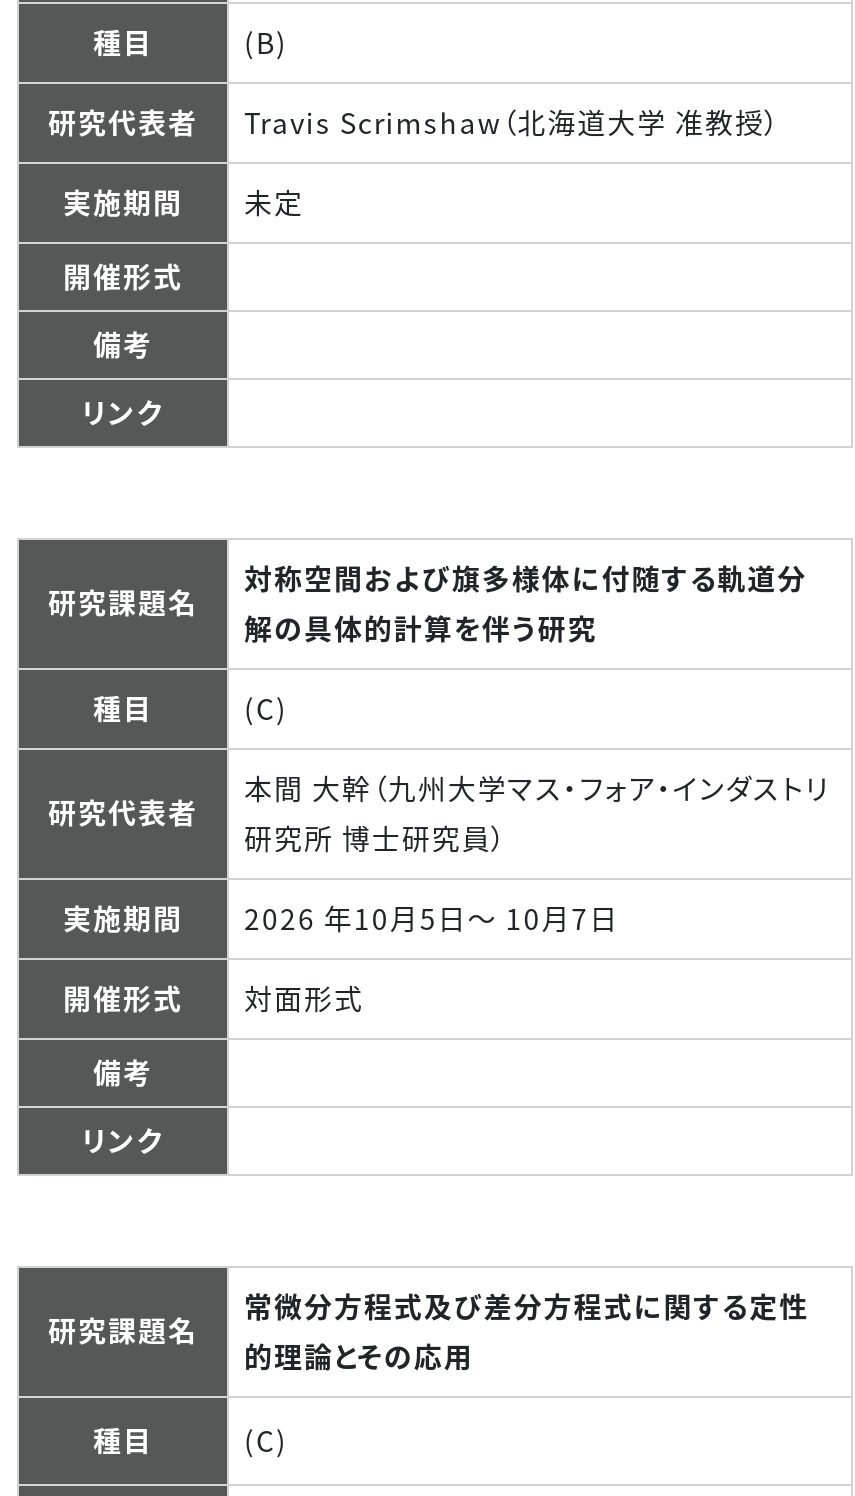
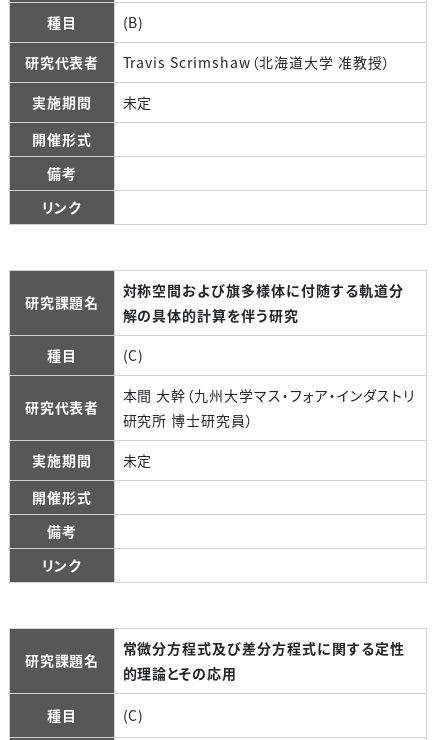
- 2026 年10月5日～ 10月7日
+ 未定

- 対面形式
